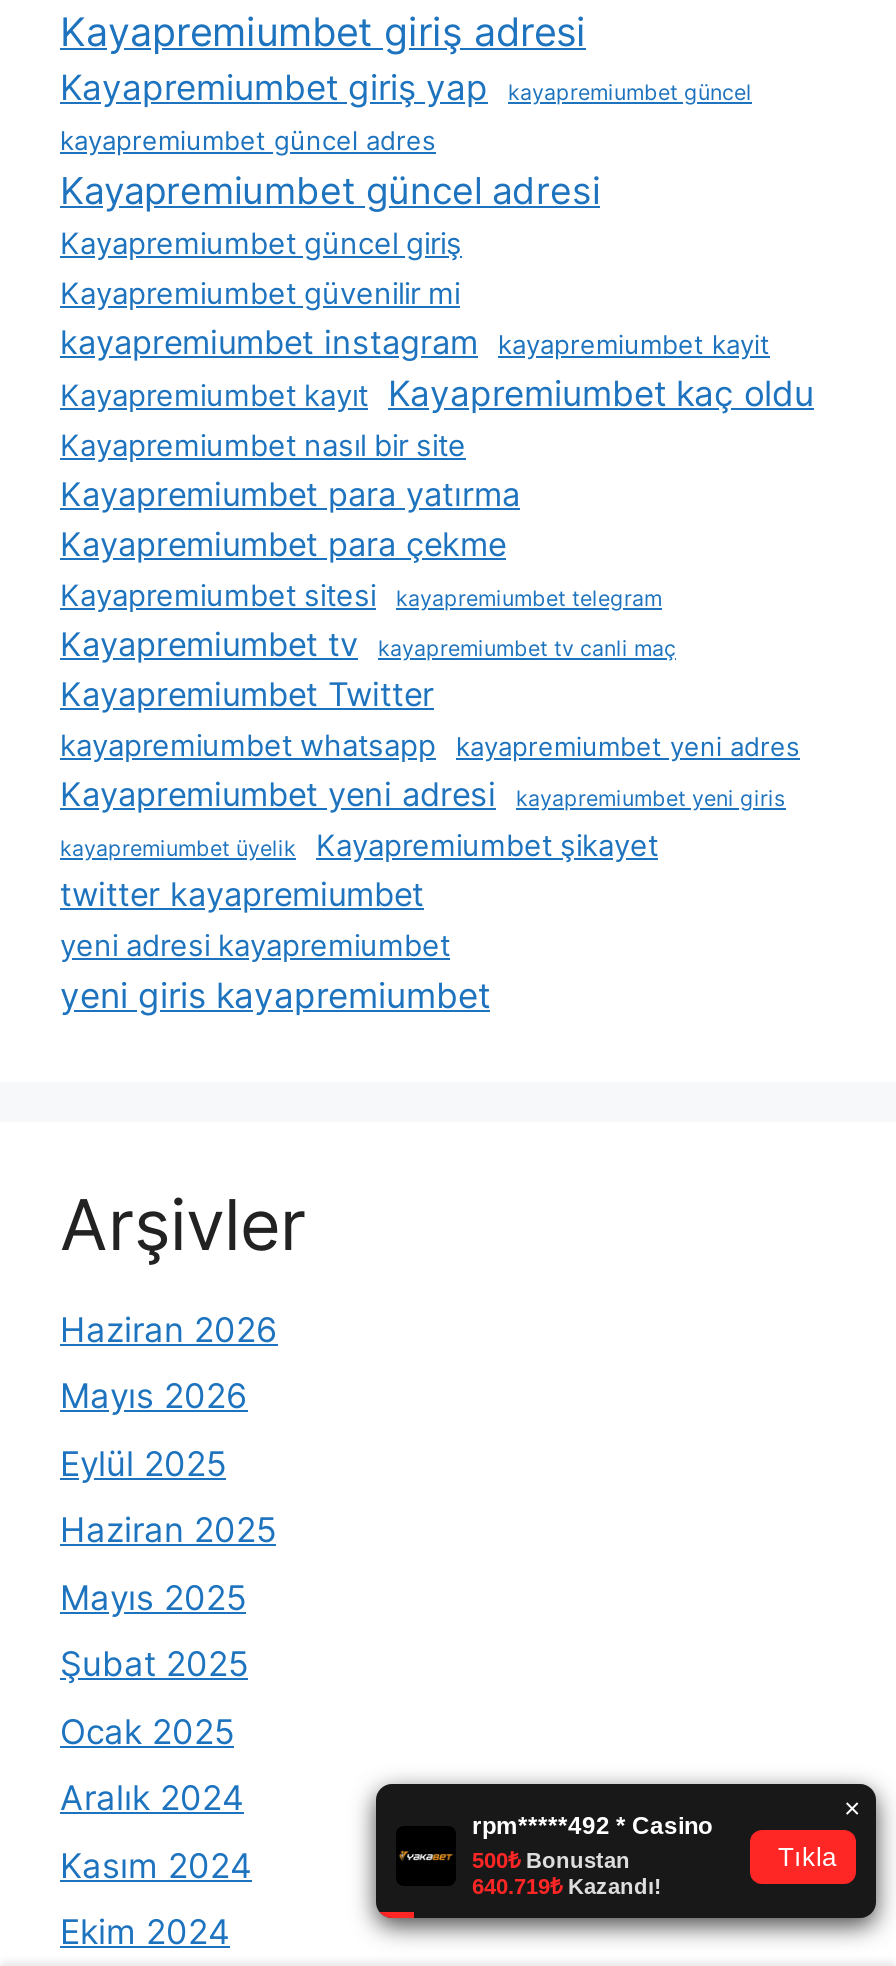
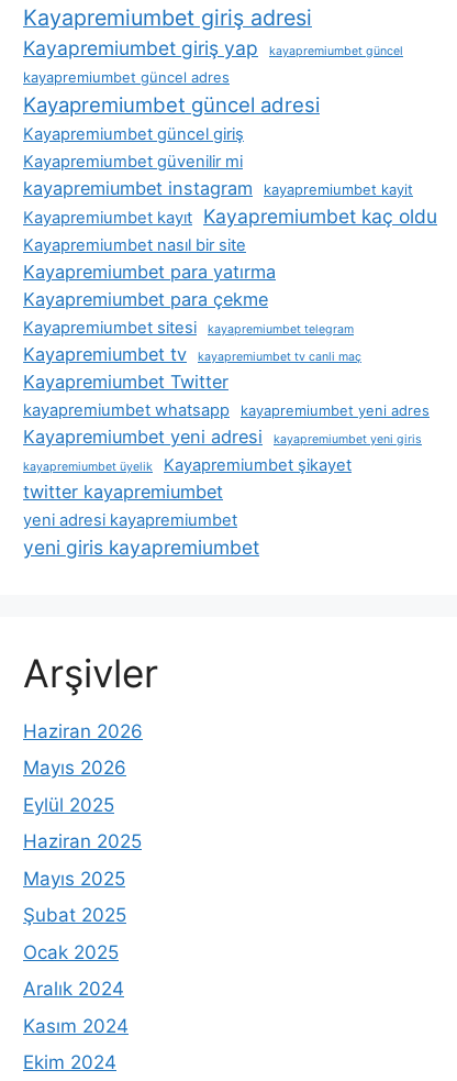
- [image]
